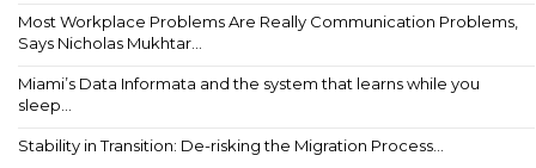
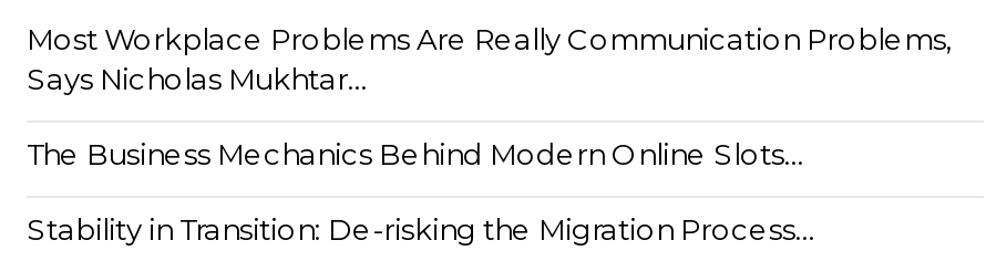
- Miami’s Data Informata and the system that learns while you
- sleep...
+ The Business Mechanics Behind Modern Online Slots...
